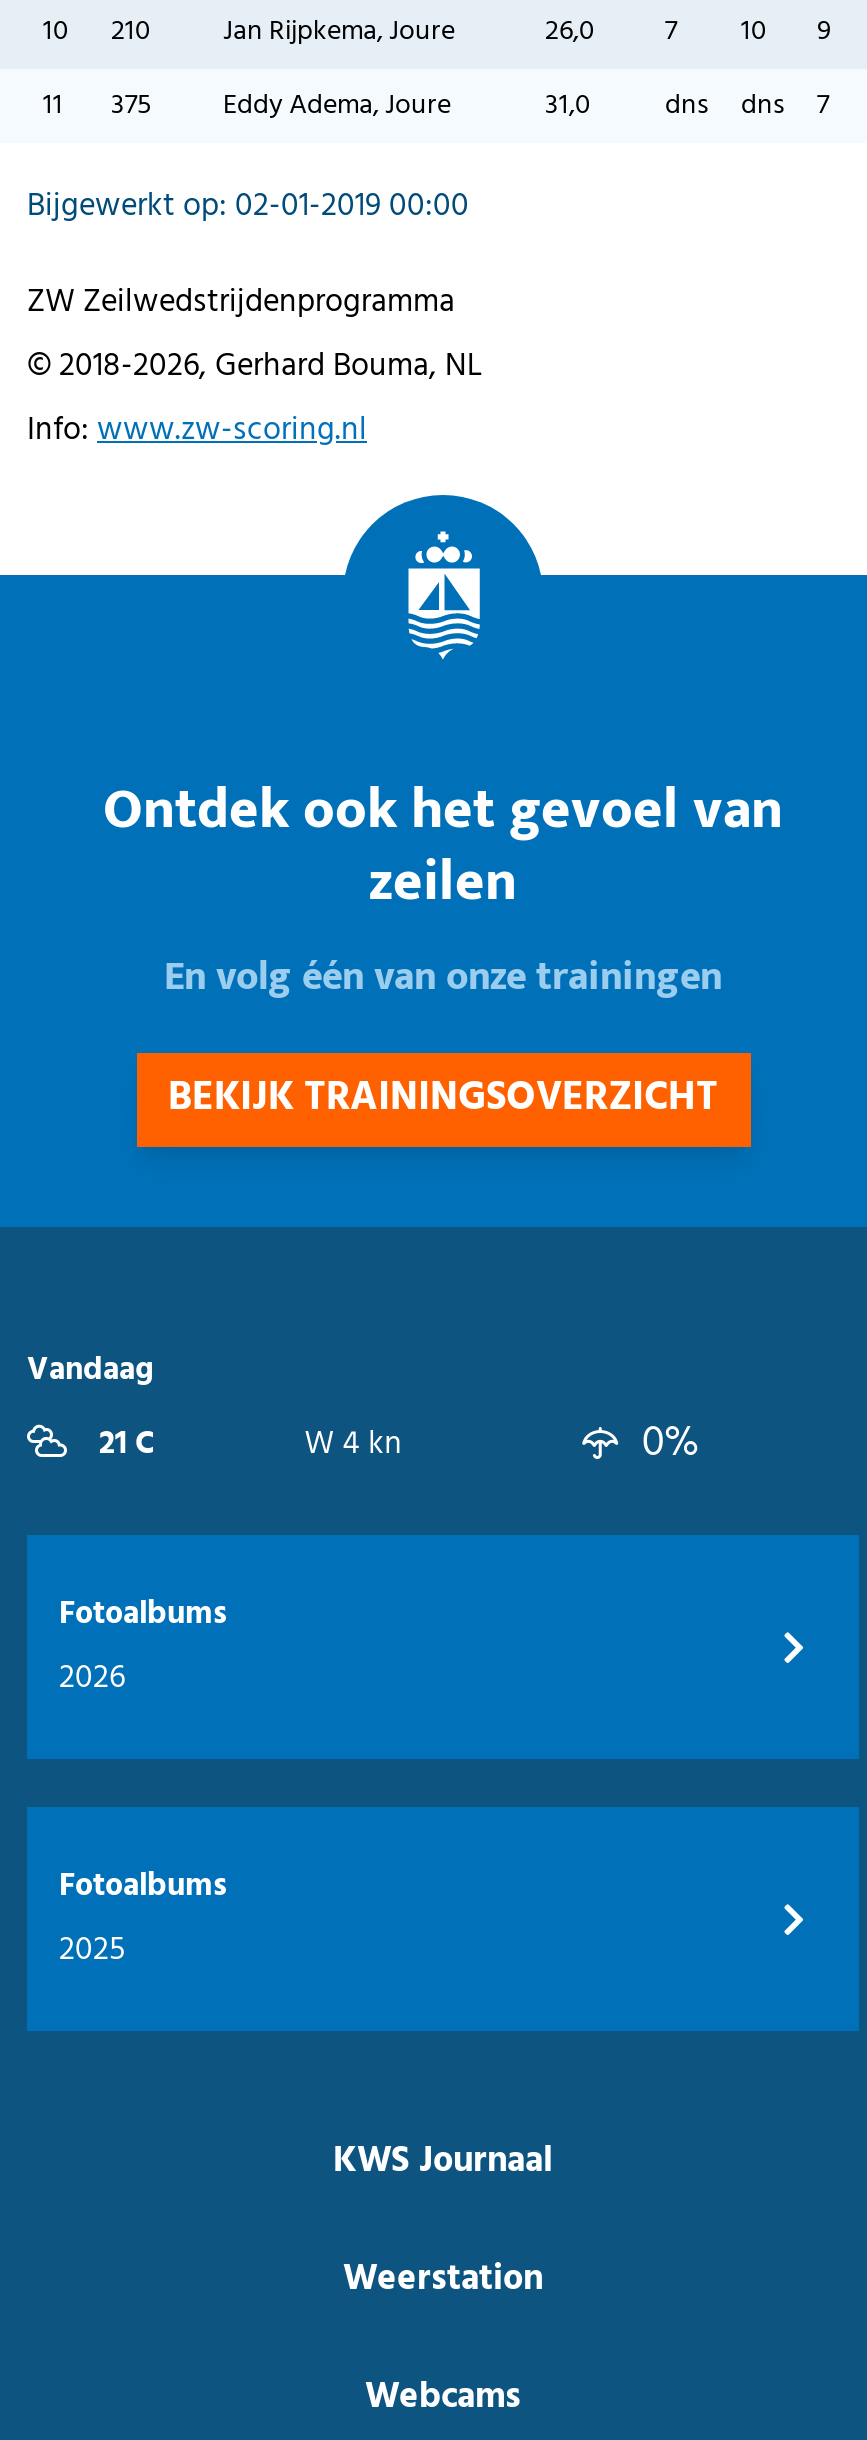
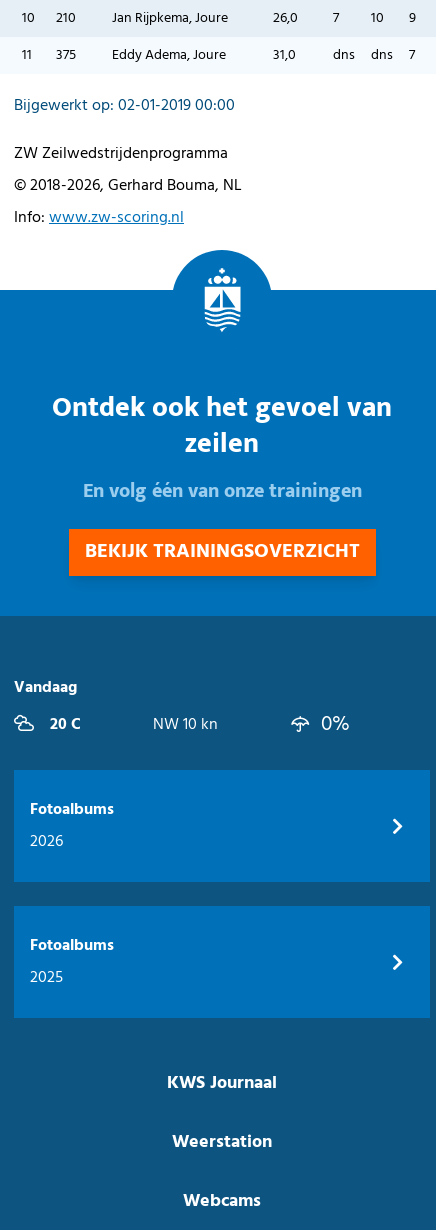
- 21 C
+ 20 C

- W 4 kn
+ NW 10 kn
